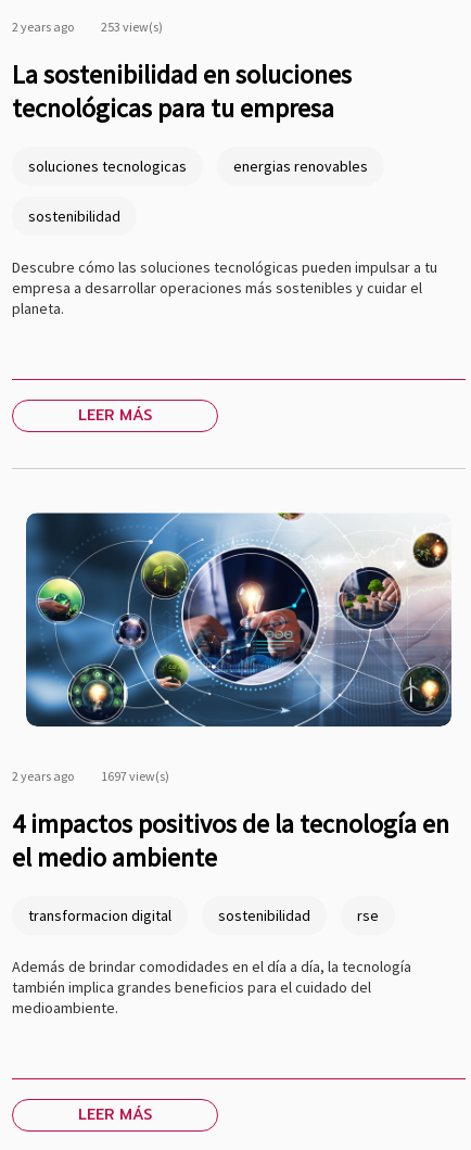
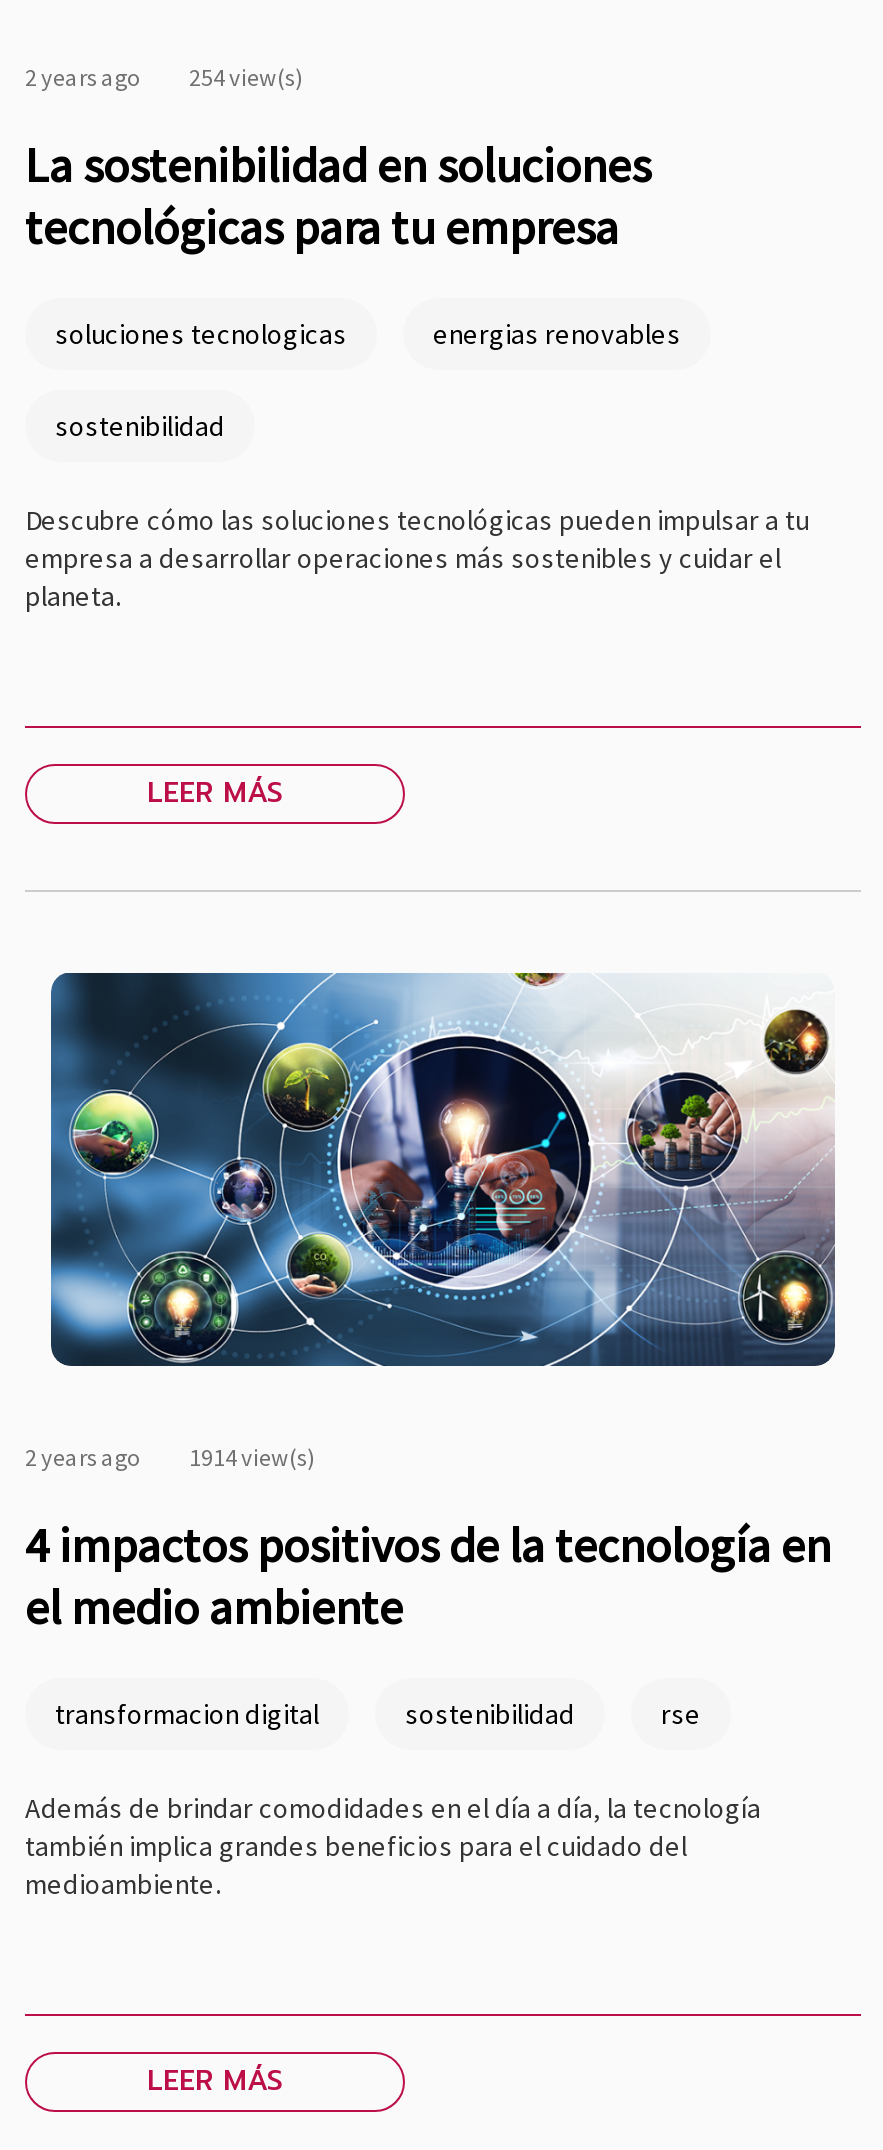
- 2 years ago 253 view(s)
+ 2 years ago 254 view(s)

- 2 years ago 1697 view(s)
+ 2 years ago 1914 view(s)
